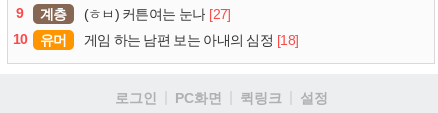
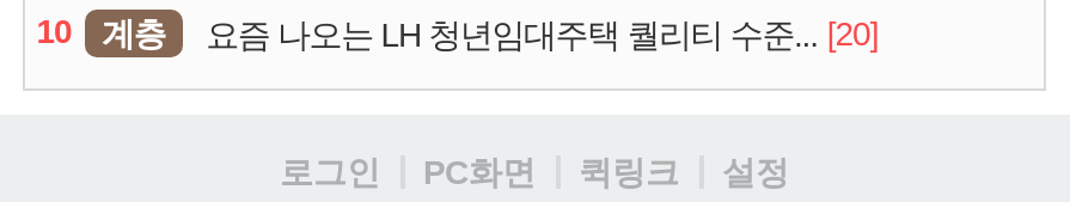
- (ㅎㅂ) 커튼여는 눈나 [27]
- 10
- 유머
- 게임 하는 남편 보는 아내의 심정 [18]
+ 요즘 나오는 LH 청년임대주택 퀄리티 수준... [20]

- 9
+ 10
